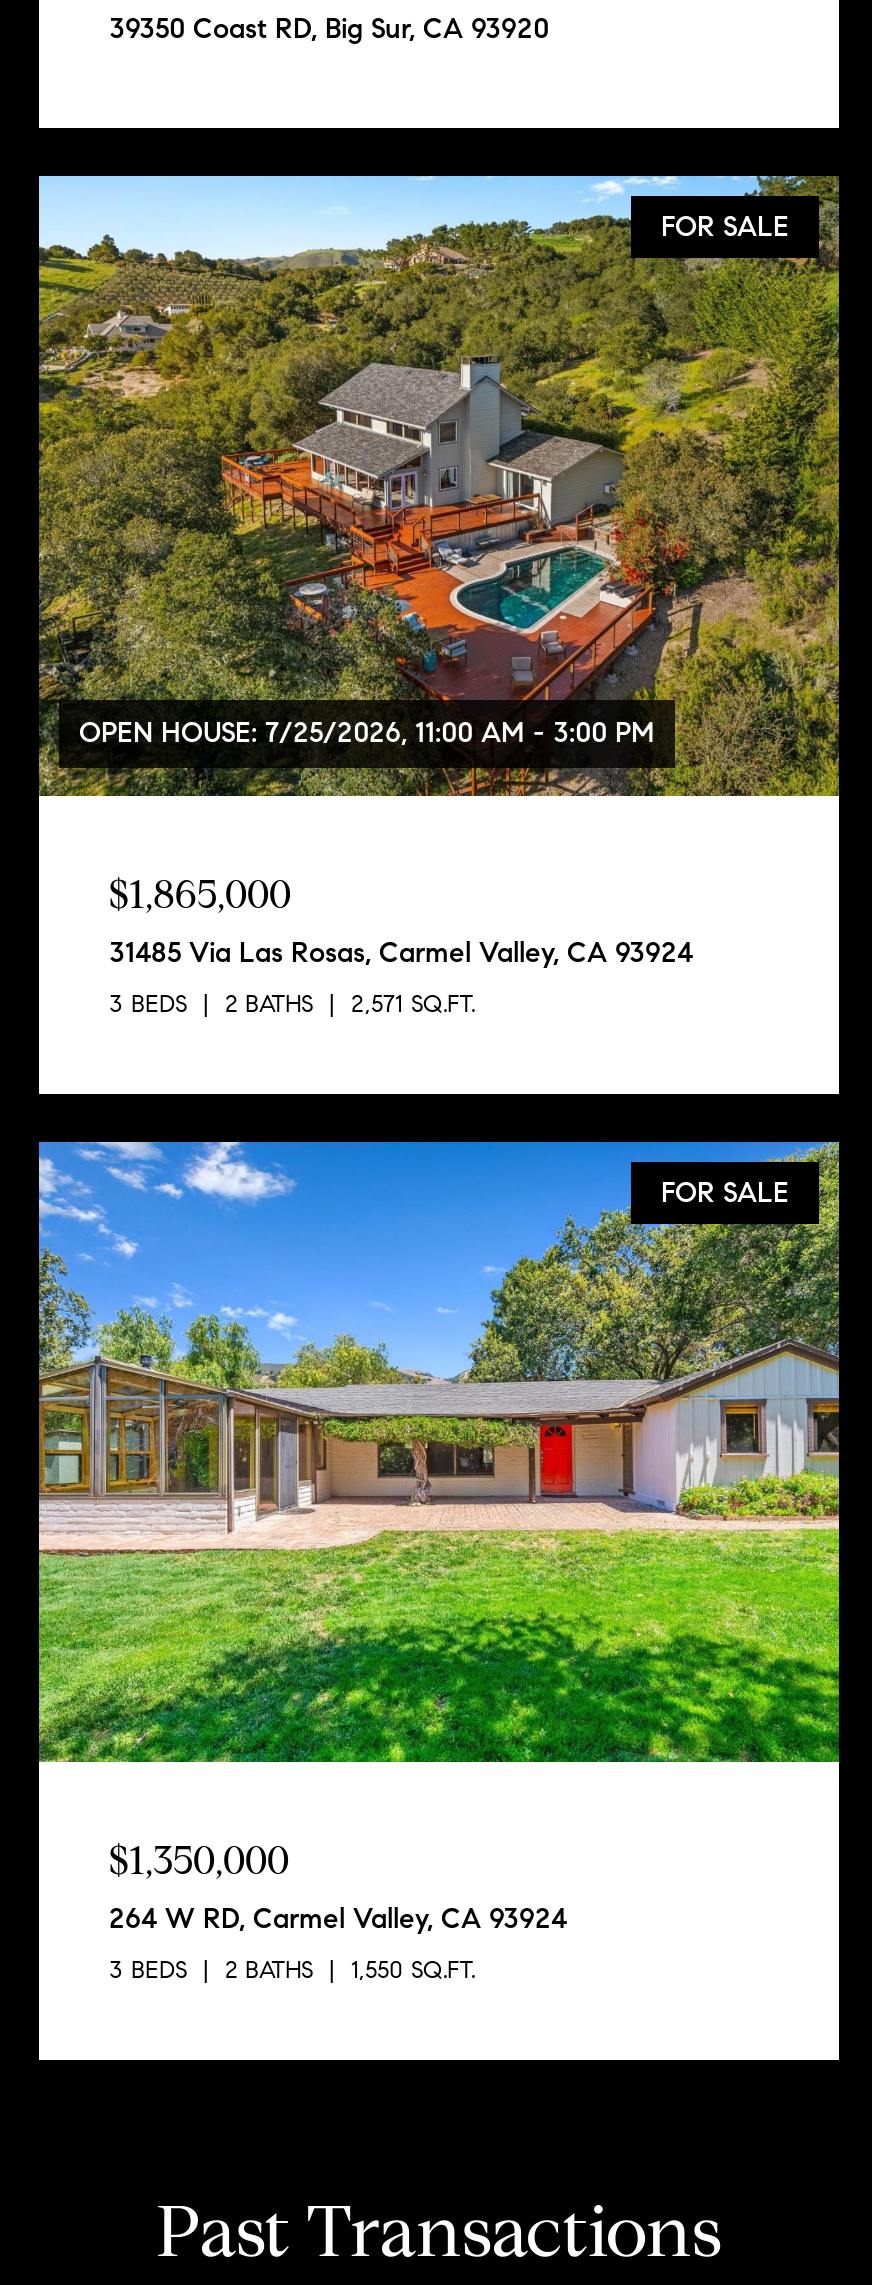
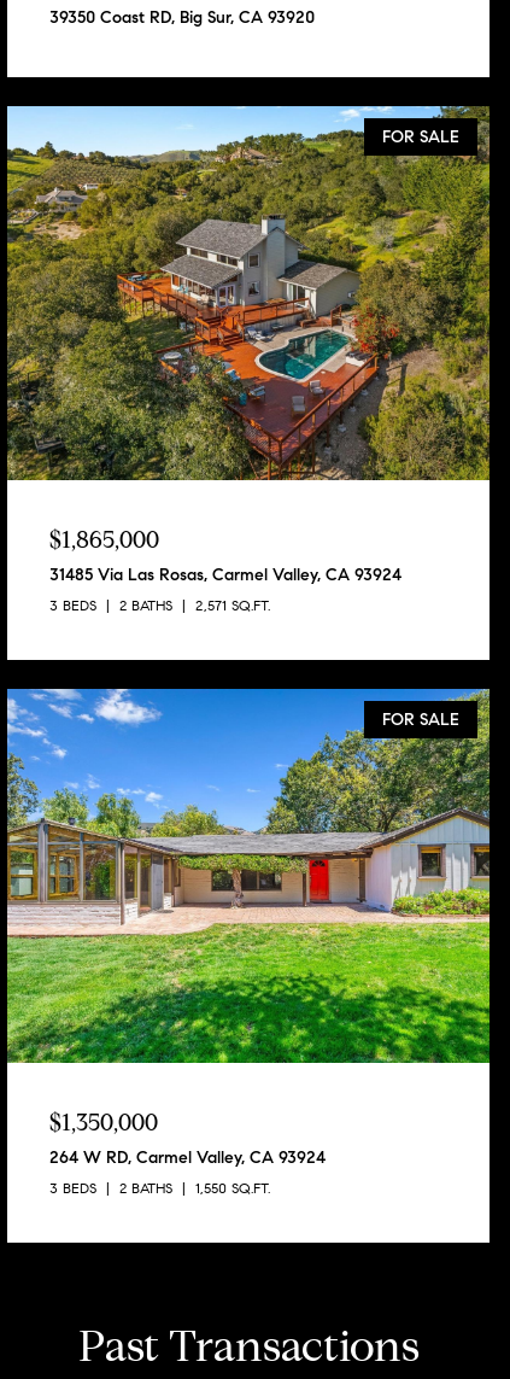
- OPEN HOUSE: 7/25/2026, 11:00 AM - 3:00 PM
